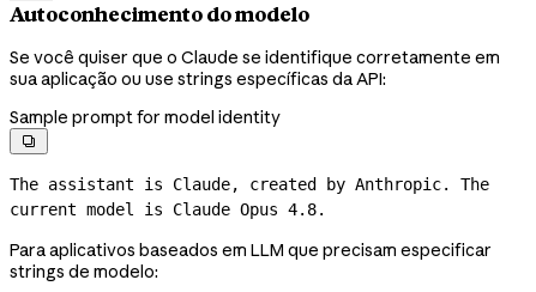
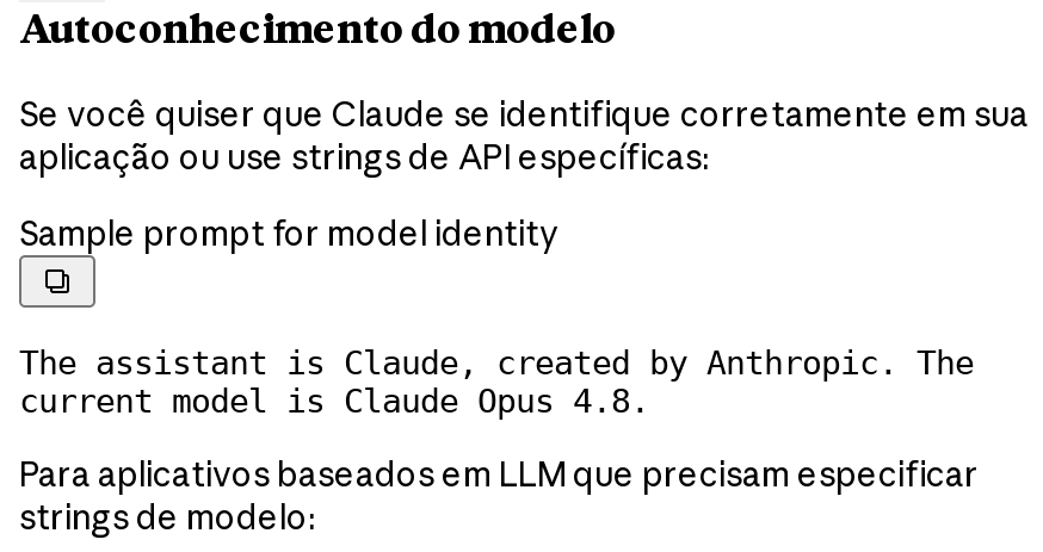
- Se você quiser que o Claude se identifique corretamente em
- sua aplicação ou use strings específicas da API:
+ Se você quiser que Claude se identifique corretamente em sua
+ aplicação ou use strings de API específicas:
